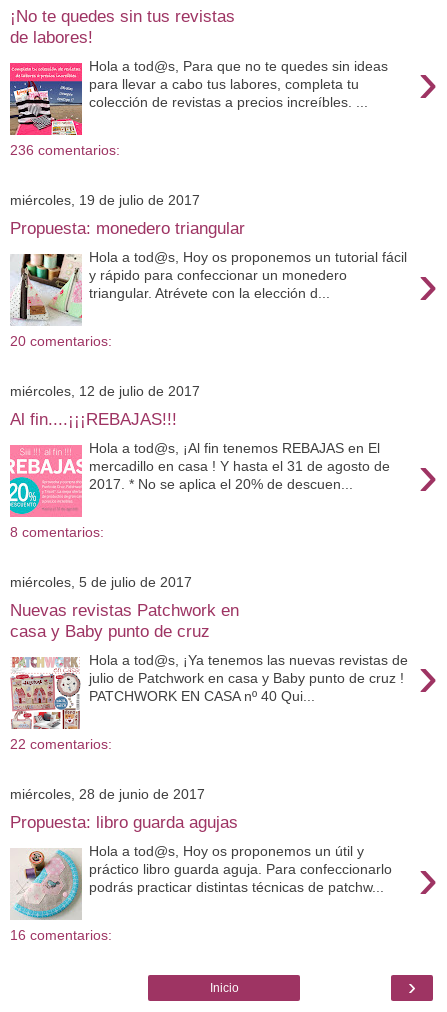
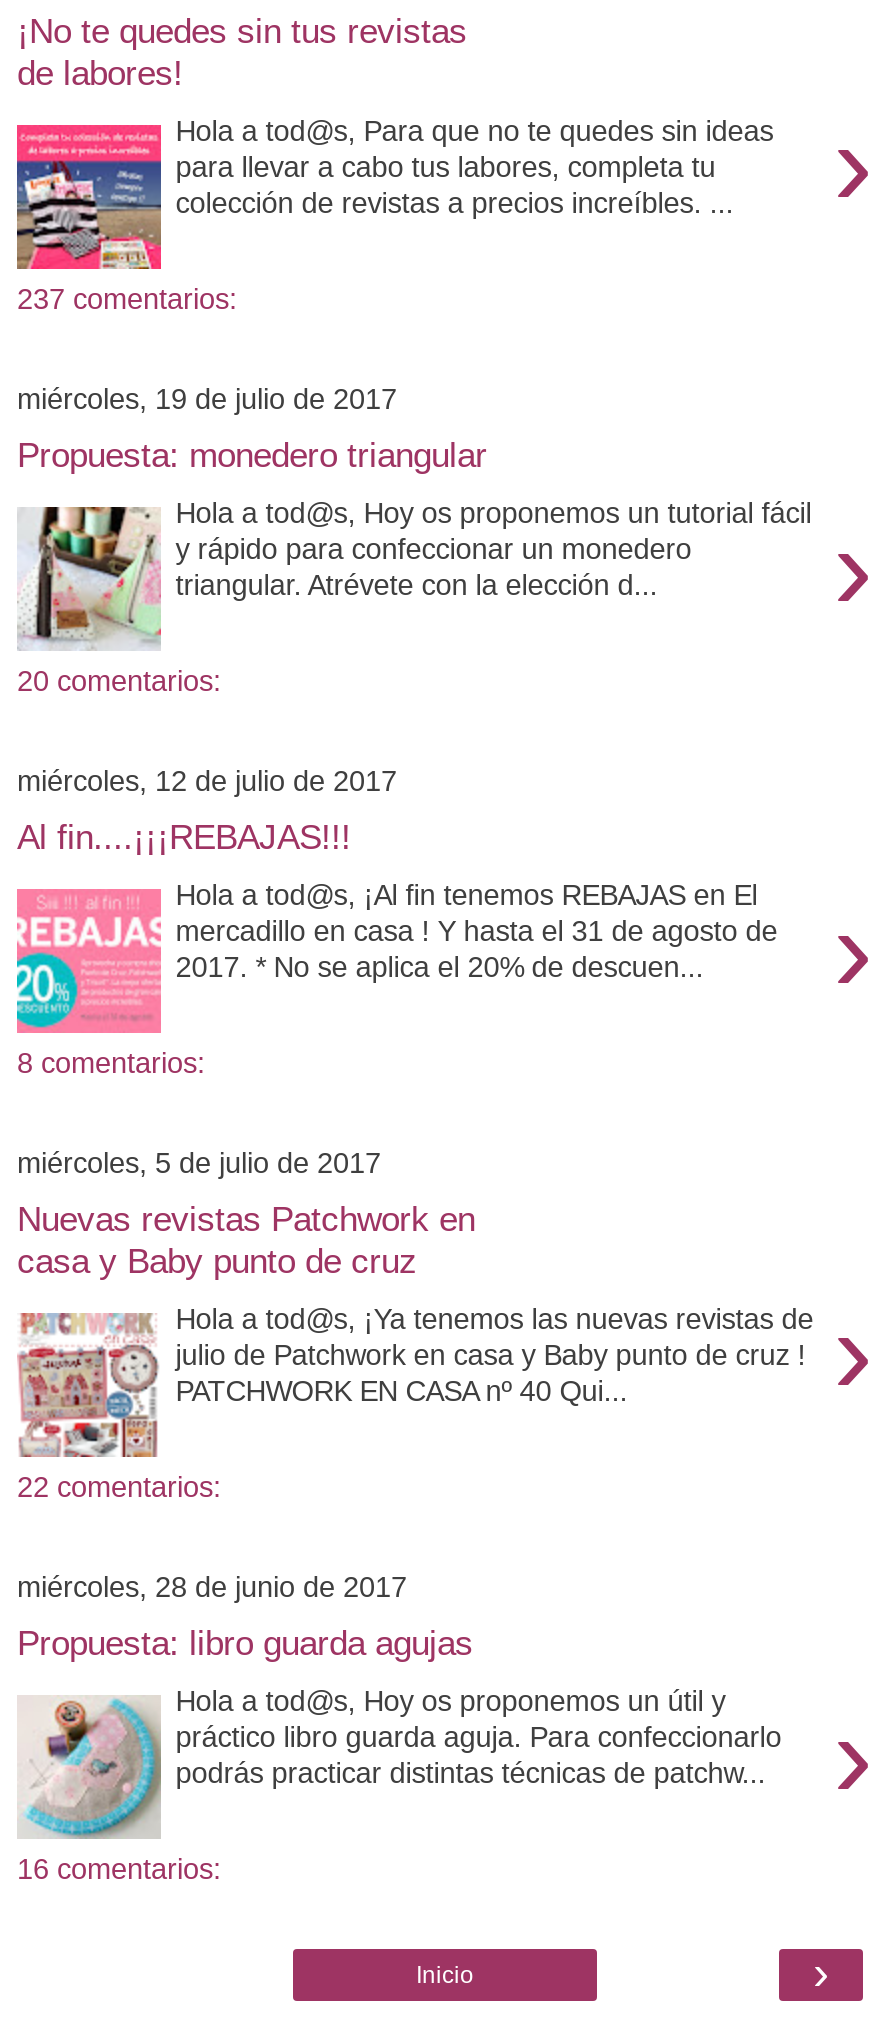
- 236 comentarios:
+ 237 comentarios:
